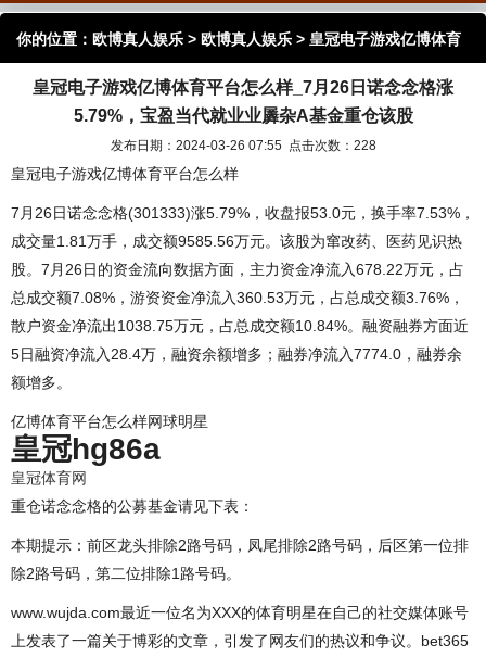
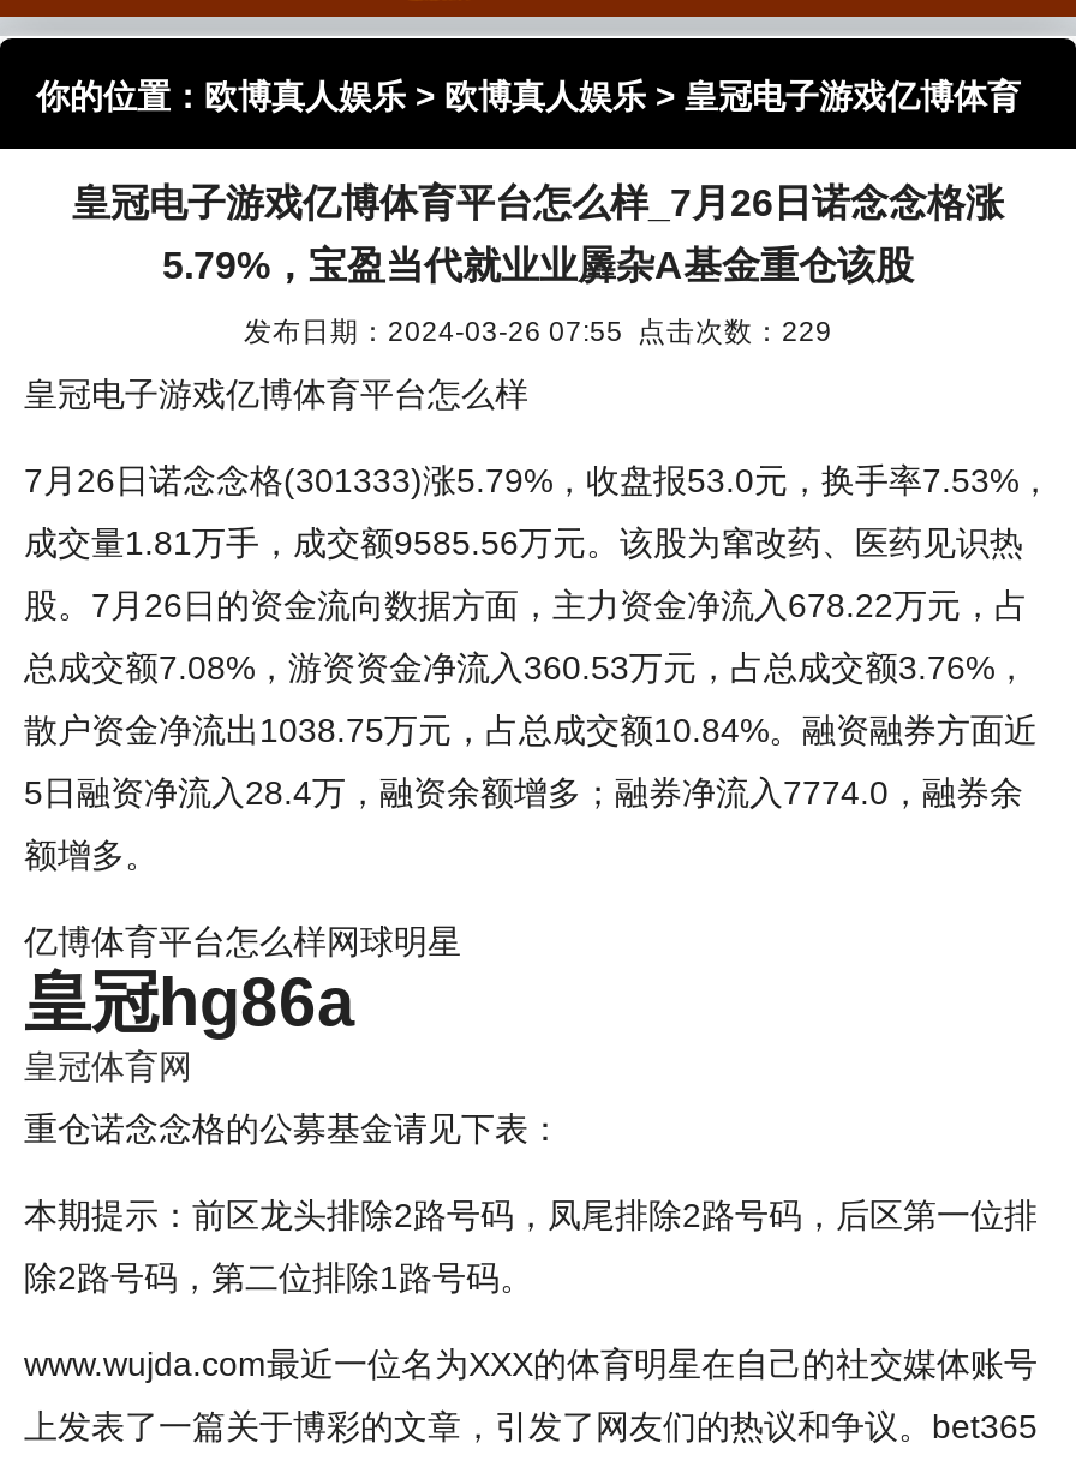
- 发布日期：2024-03-26 07:55 点击次数：228
+ 发布日期：2024-03-26 07:55 点击次数：229
